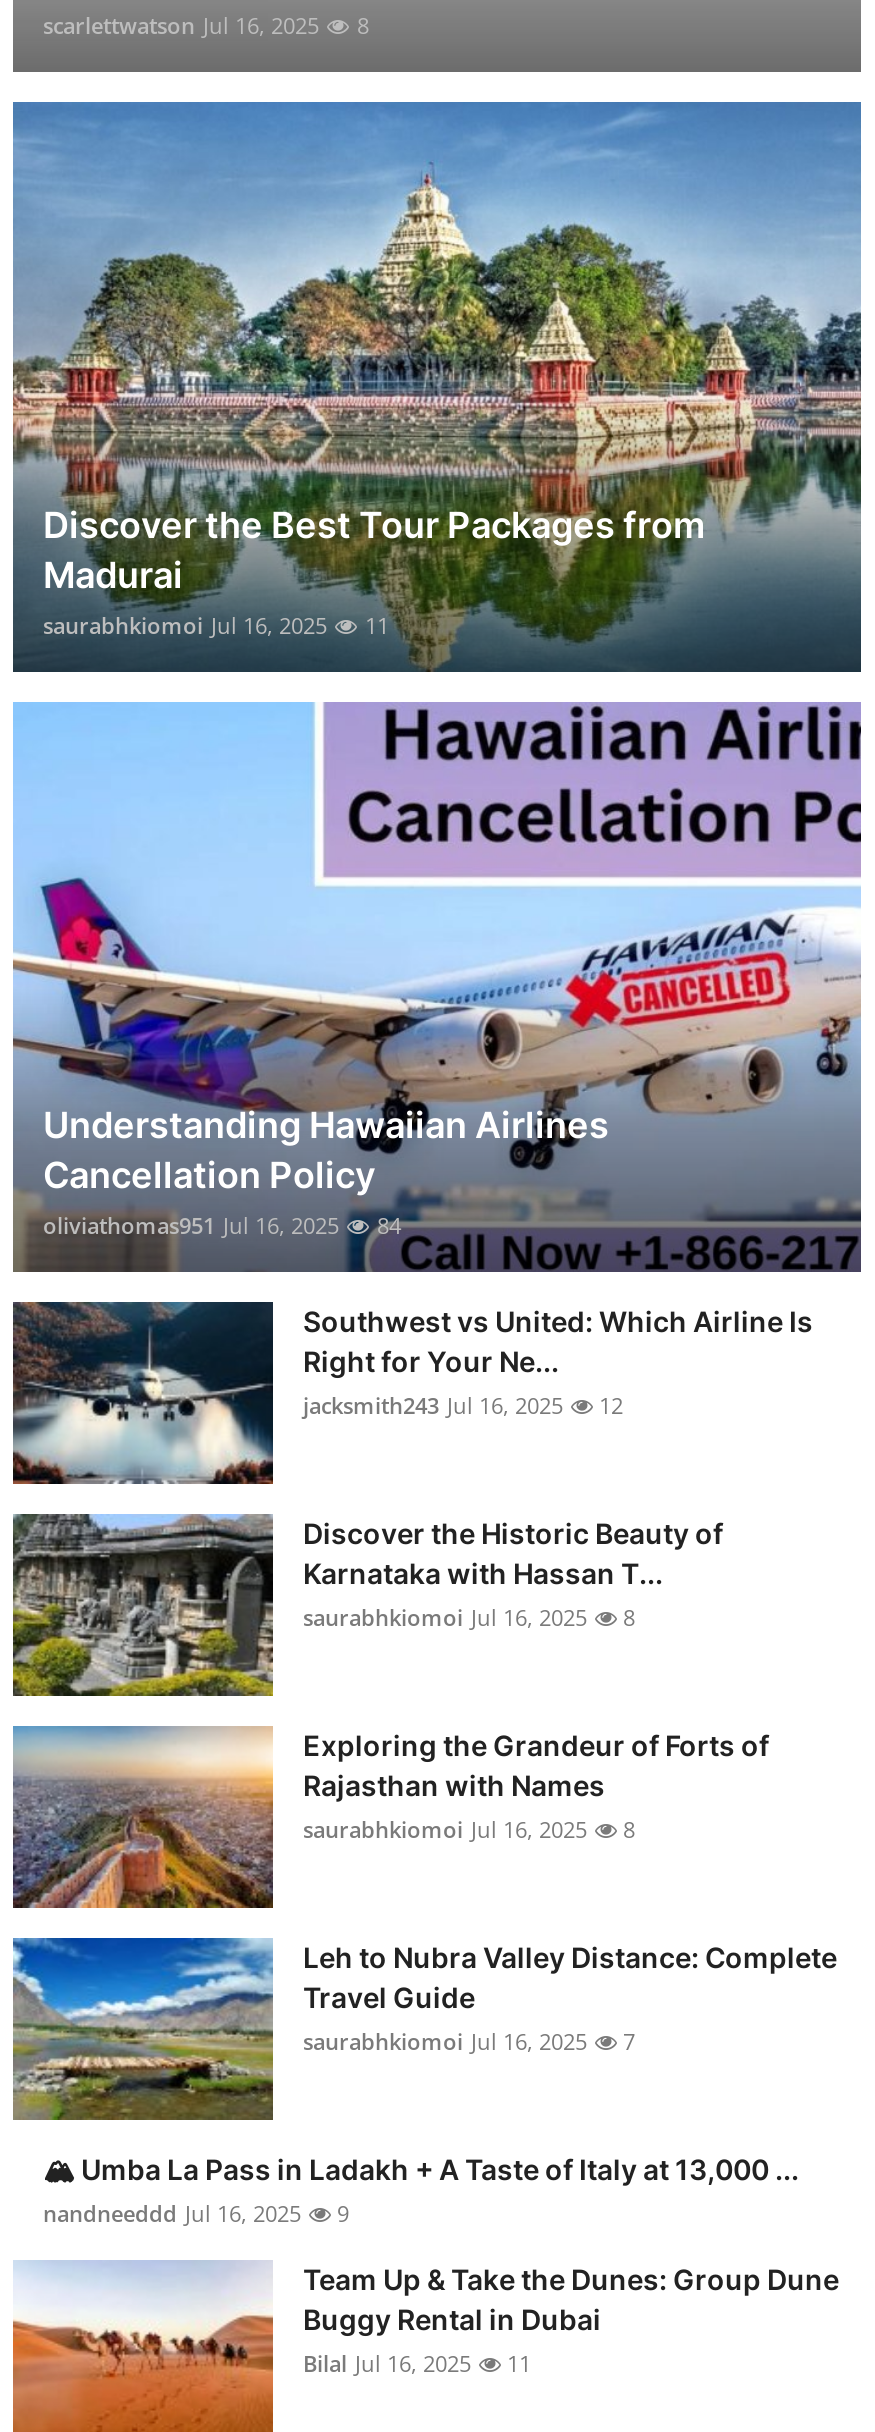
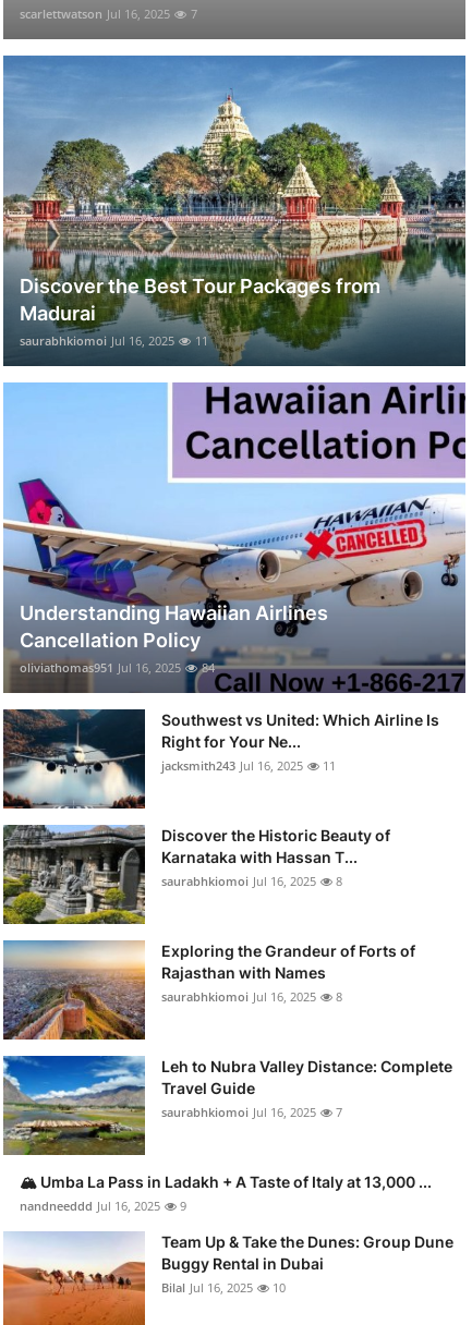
- scarlettwatson Jul 16, 2025 8
+ scarlettwatson Jul 16, 2025 7

- jacksmith243 Jul 16, 2025 12
+ jacksmith243 Jul 16, 2025 11

- Bilal Jul 16, 2025 11
+ Bilal Jul 16, 2025 10
